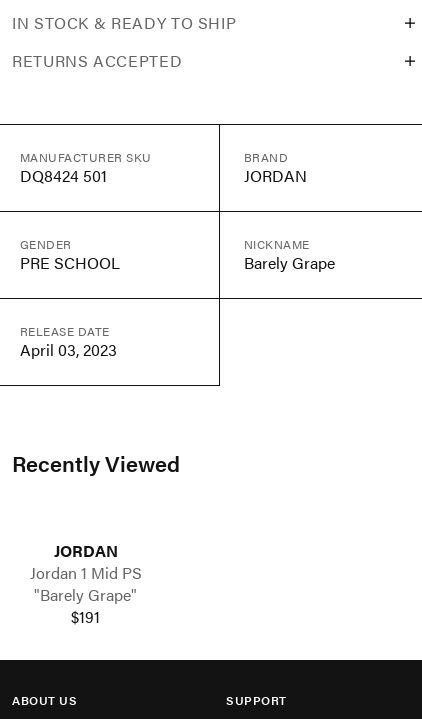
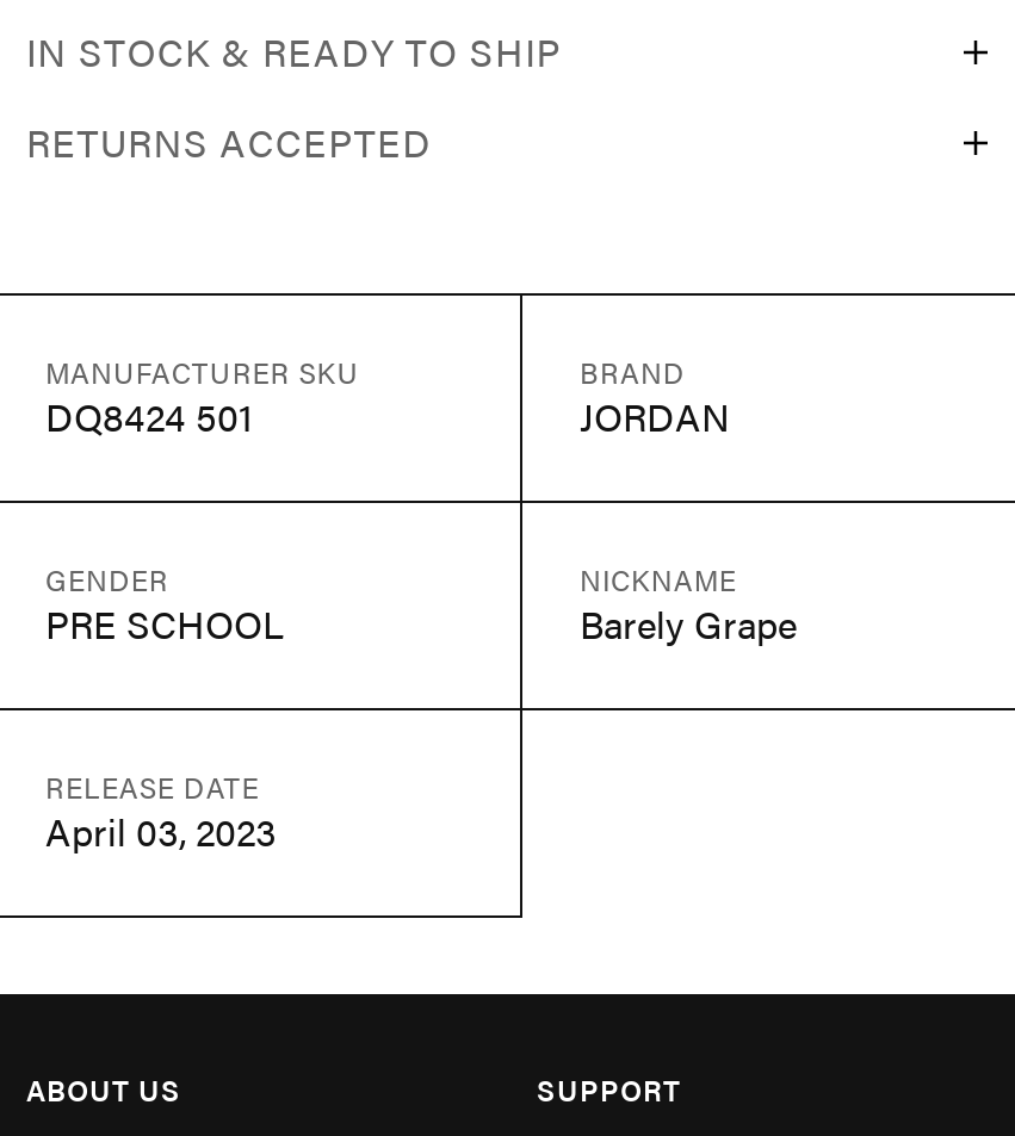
- Recently Viewed
- JORDAN
- Jordan 1 Mid PS
- "Barely Grape"
- $191
